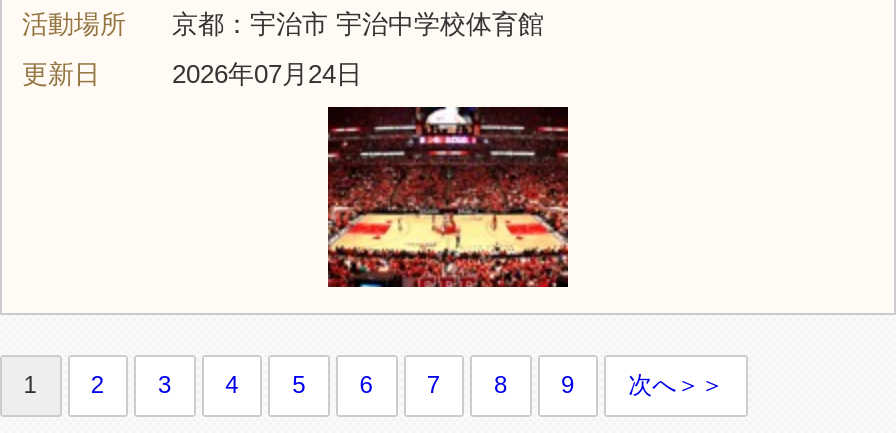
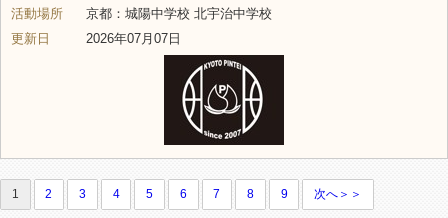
- 京都：宇治市 宇治中学校体育館
+ 京都：城陽中学校 北宇治中学校

- 2026年07月24日
+ 2026年07月07日

- [image]
+ [image]
